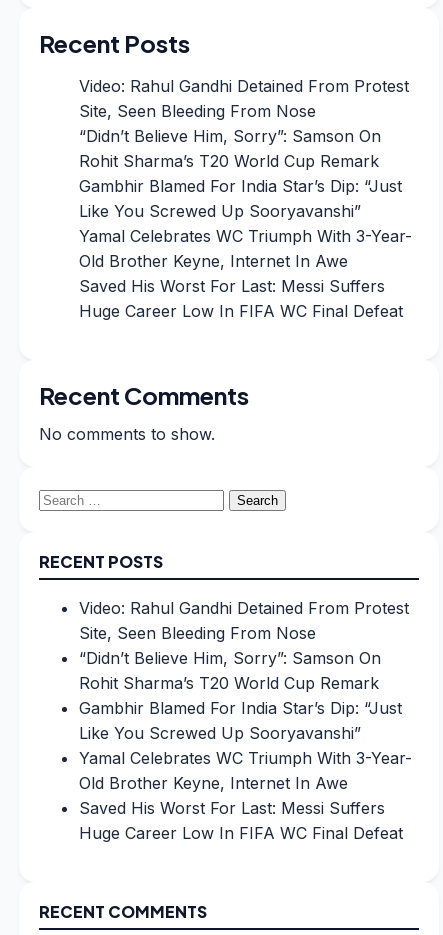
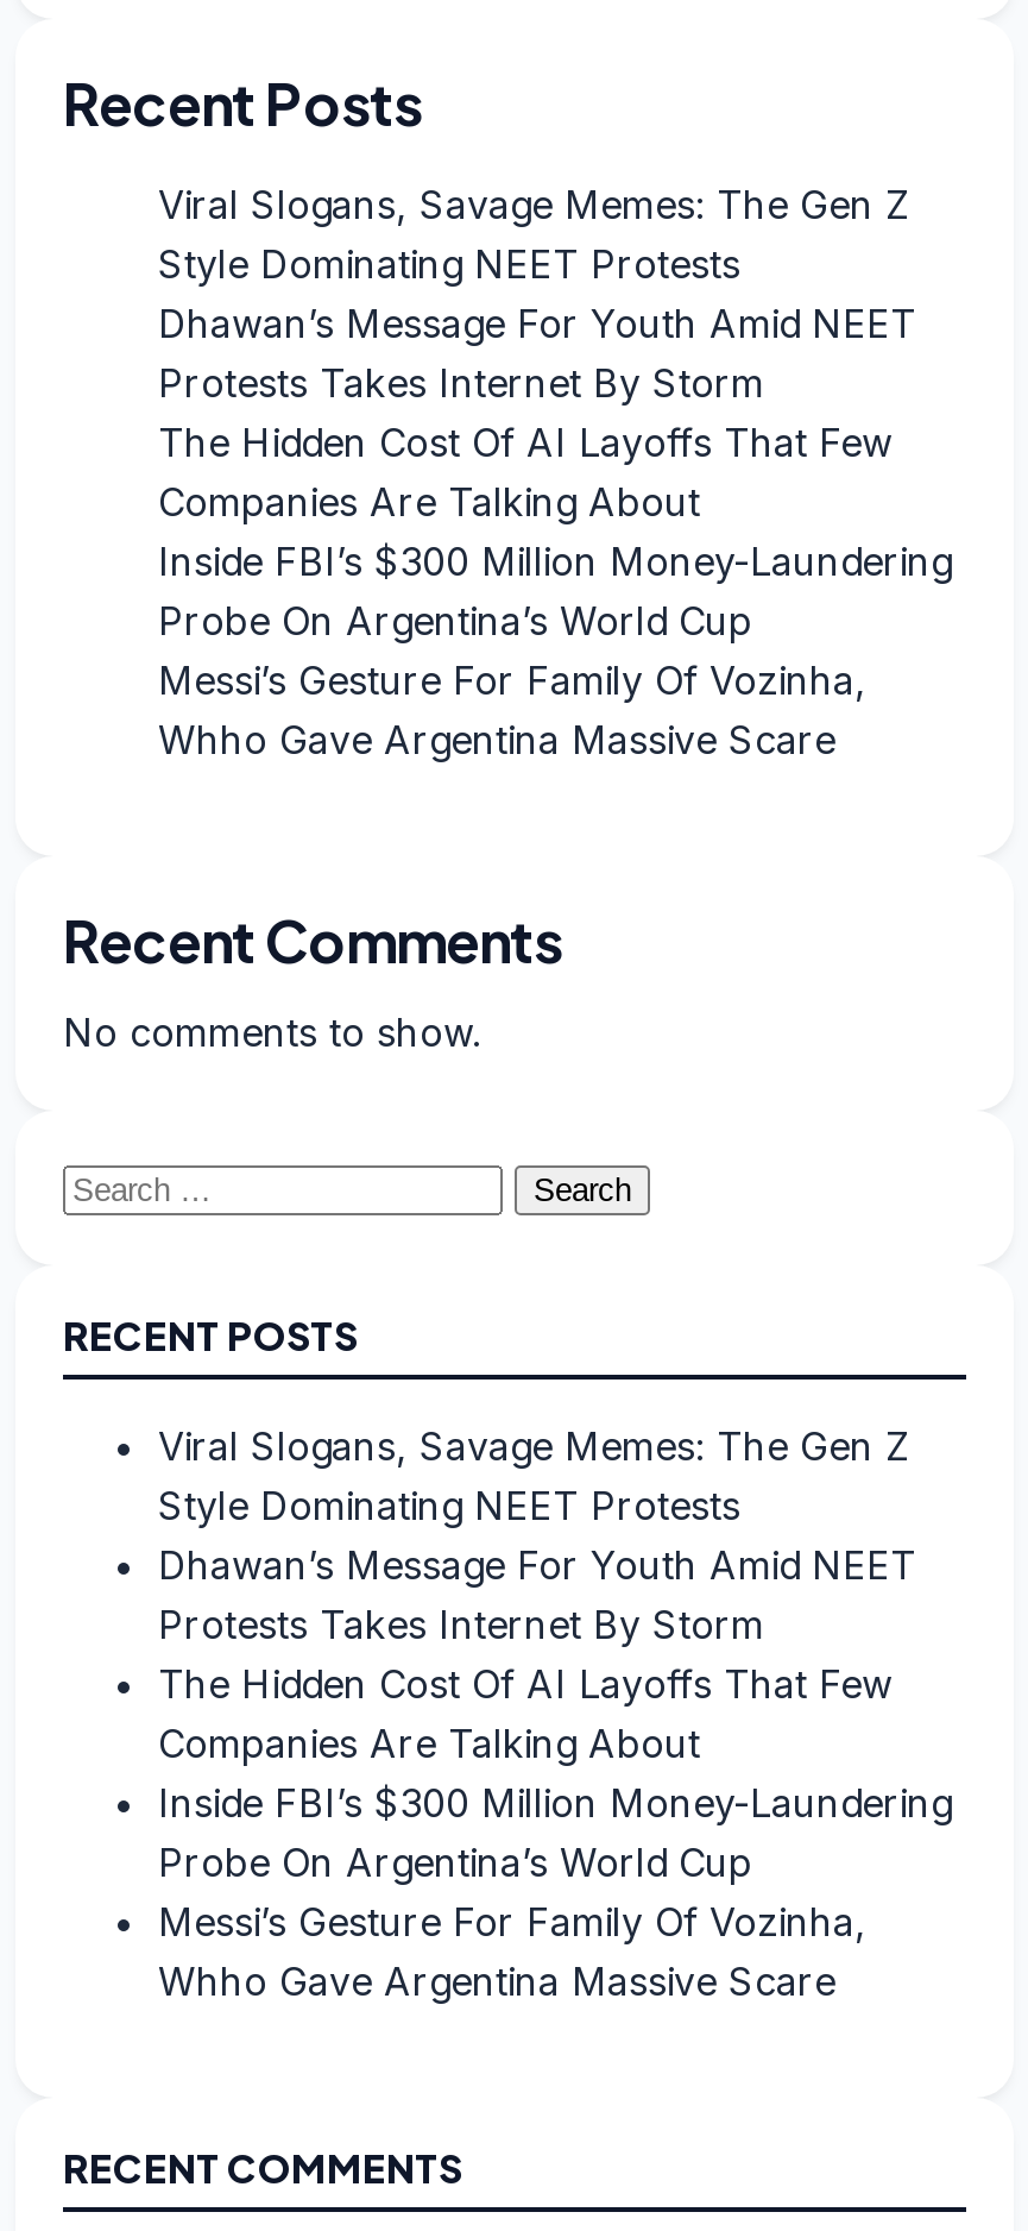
- Video: Rahul Gandhi Detained From Protest
- Site, Seen Bleeding From Nose
- “Didn’t Believe Him, Sorry”: Samson On
- Rohit Sharma’s T20 World Cup Remark
- Gambhir Blamed For India Star’s Dip: “Just
- Like You Screwed Up Sooryavanshi”
- Yamal Celebrates WC Triumph With 3-Year-
- Old Brother Keyne, Internet In Awe
- Saved His Worst For Last: Messi Suffers
- Huge Career Low In FIFA WC Final Defeat
+ Viral Slogans, Savage Memes: The Gen Z
+ Style Dominating NEET Protests
+ Dhawan’s Message For Youth Amid NEET
+ Protests Takes Internet By Storm
+ The Hidden Cost Of AI Layoffs That Few
+ Companies Are Talking About
+ Inside FBI’s $300 Million Money-Laundering
+ Probe On Argentina’s World Cup
+ Messi’s Gesture For Family Of Vozinha,
+ Whho Gave Argentina Massive Scare

- Video: Rahul Gandhi Detained From Protest
- Site, Seen Bleeding From Nose
- “Didn’t Believe Him, Sorry”: Samson On
- Rohit Sharma’s T20 World Cup Remark
- Gambhir Blamed For India Star’s Dip: “Just
- Like You Screwed Up Sooryavanshi”
- Yamal Celebrates WC Triumph With 3-Year-
- Old Brother Keyne, Internet In Awe
- Saved His Worst For Last: Messi Suffers
- Huge Career Low In FIFA WC Final Defeat
+ Viral Slogans, Savage Memes: The Gen Z
+ Style Dominating NEET Protests
+ Dhawan’s Message For Youth Amid NEET
+ Protests Takes Internet By Storm
+ The Hidden Cost Of AI Layoffs That Few
+ Companies Are Talking About
+ Inside FBI’s $300 Million Money-Laundering
+ Probe On Argentina’s World Cup
+ Messi’s Gesture For Family Of Vozinha,
+ Whho Gave Argentina Massive Scare
